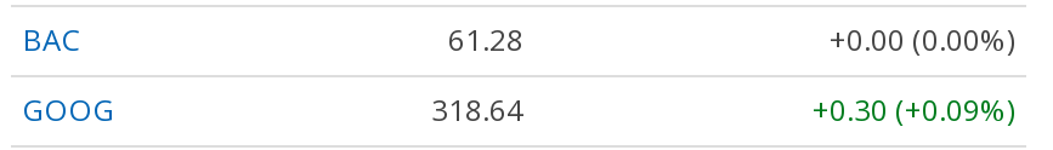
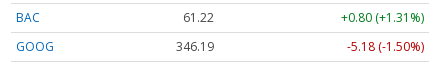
- 61.28
+ 61.22

- +0.00 (0.00%)
+ +0.80 (+1.31%)

- 318.64
+ 346.19

- +0.30 (+0.09%)
+ -5.18 (-1.50%)
